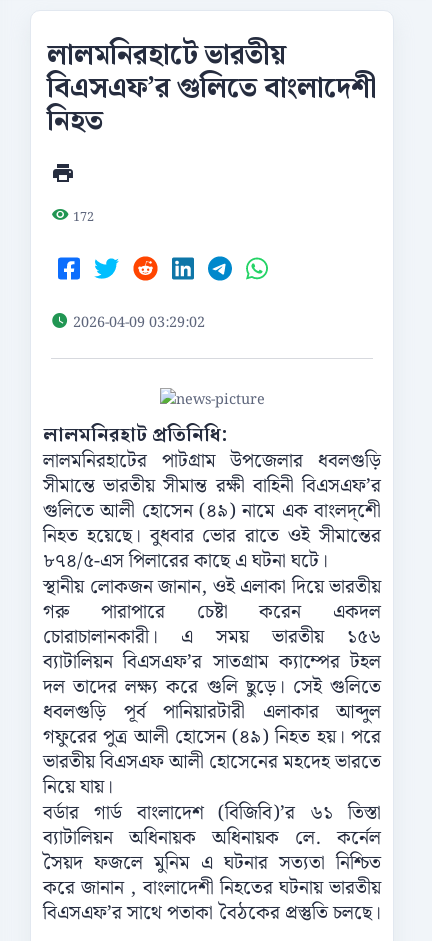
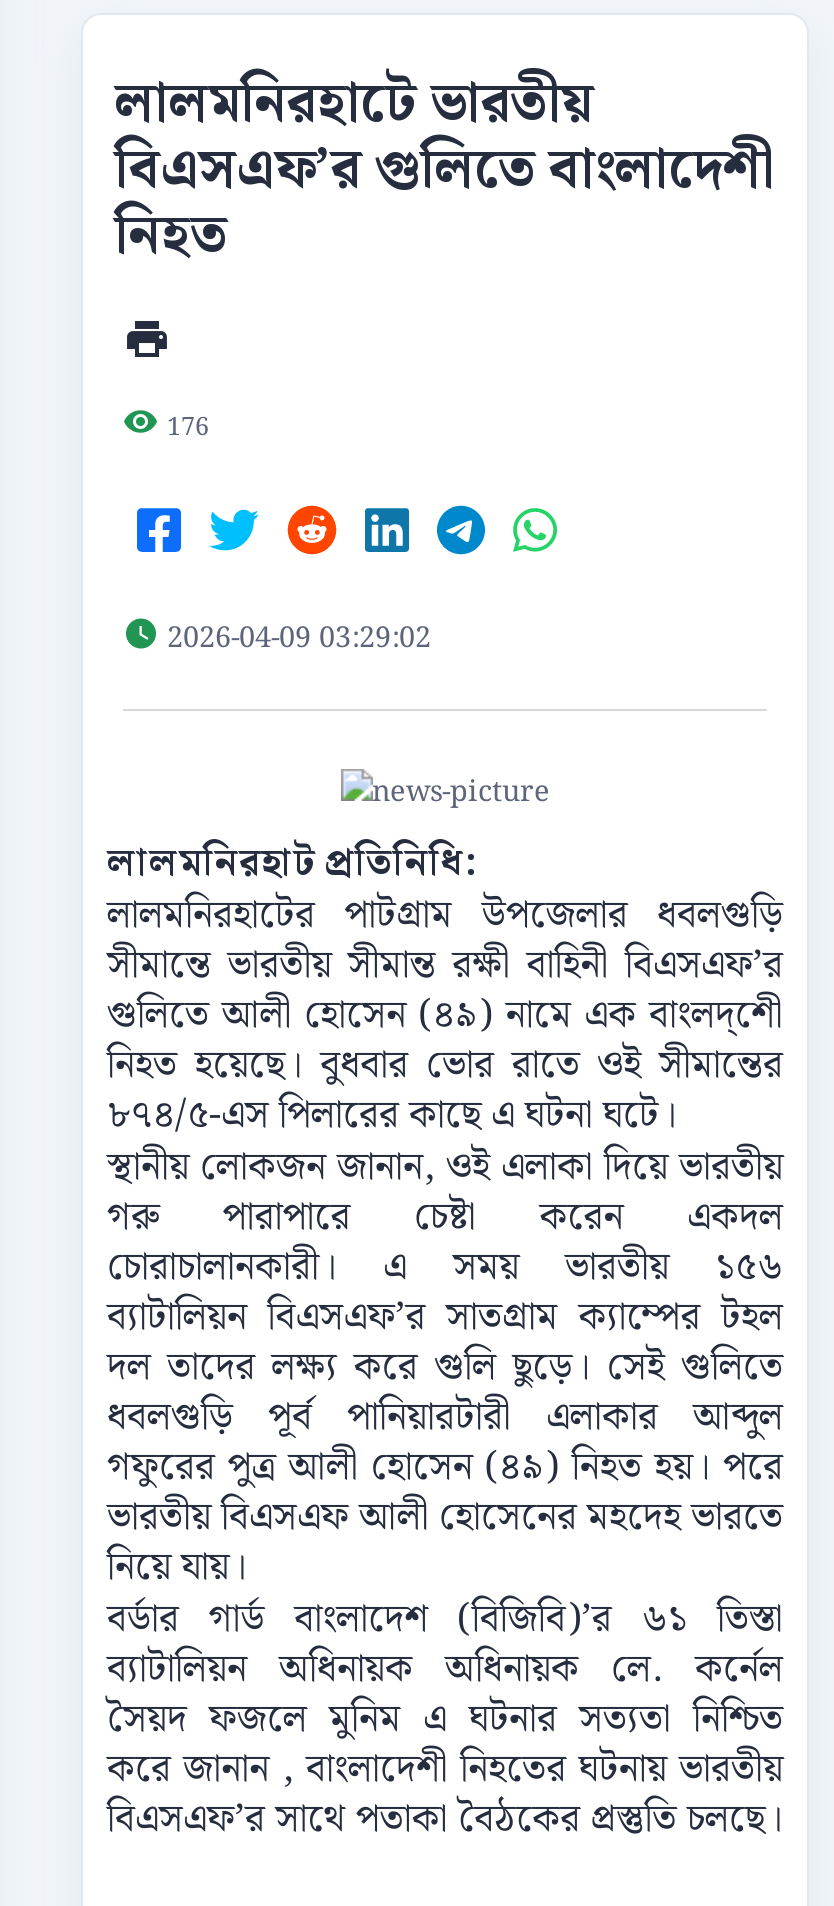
- 172
+ 176
